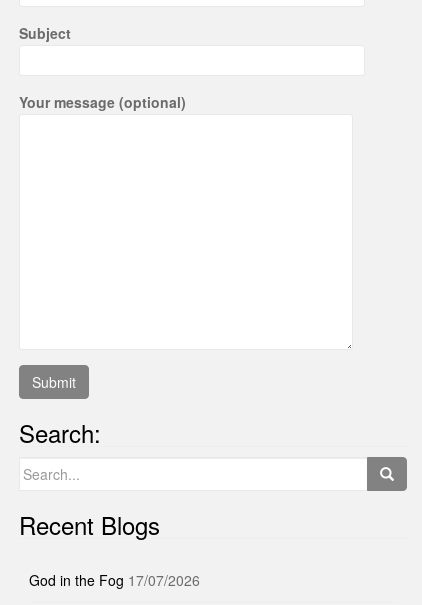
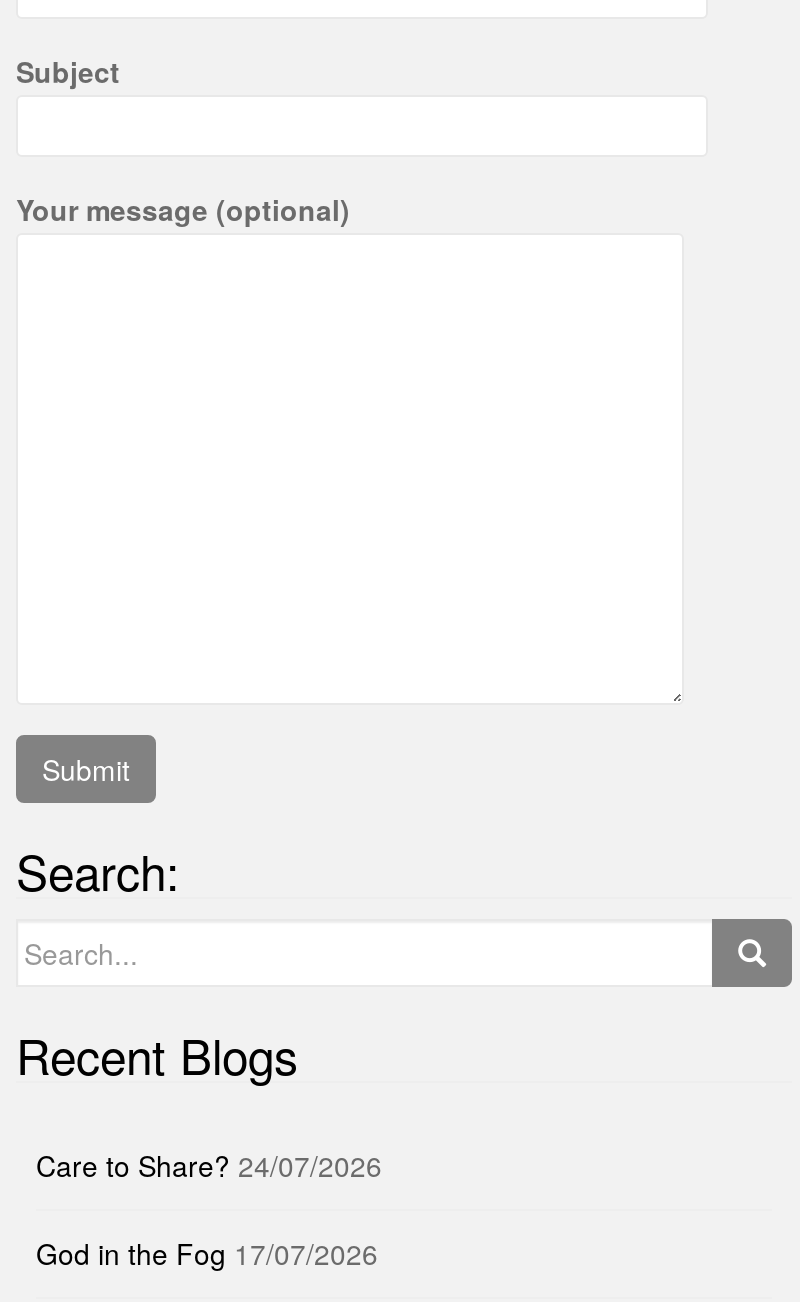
+ Care to Share? 24/07/2026
